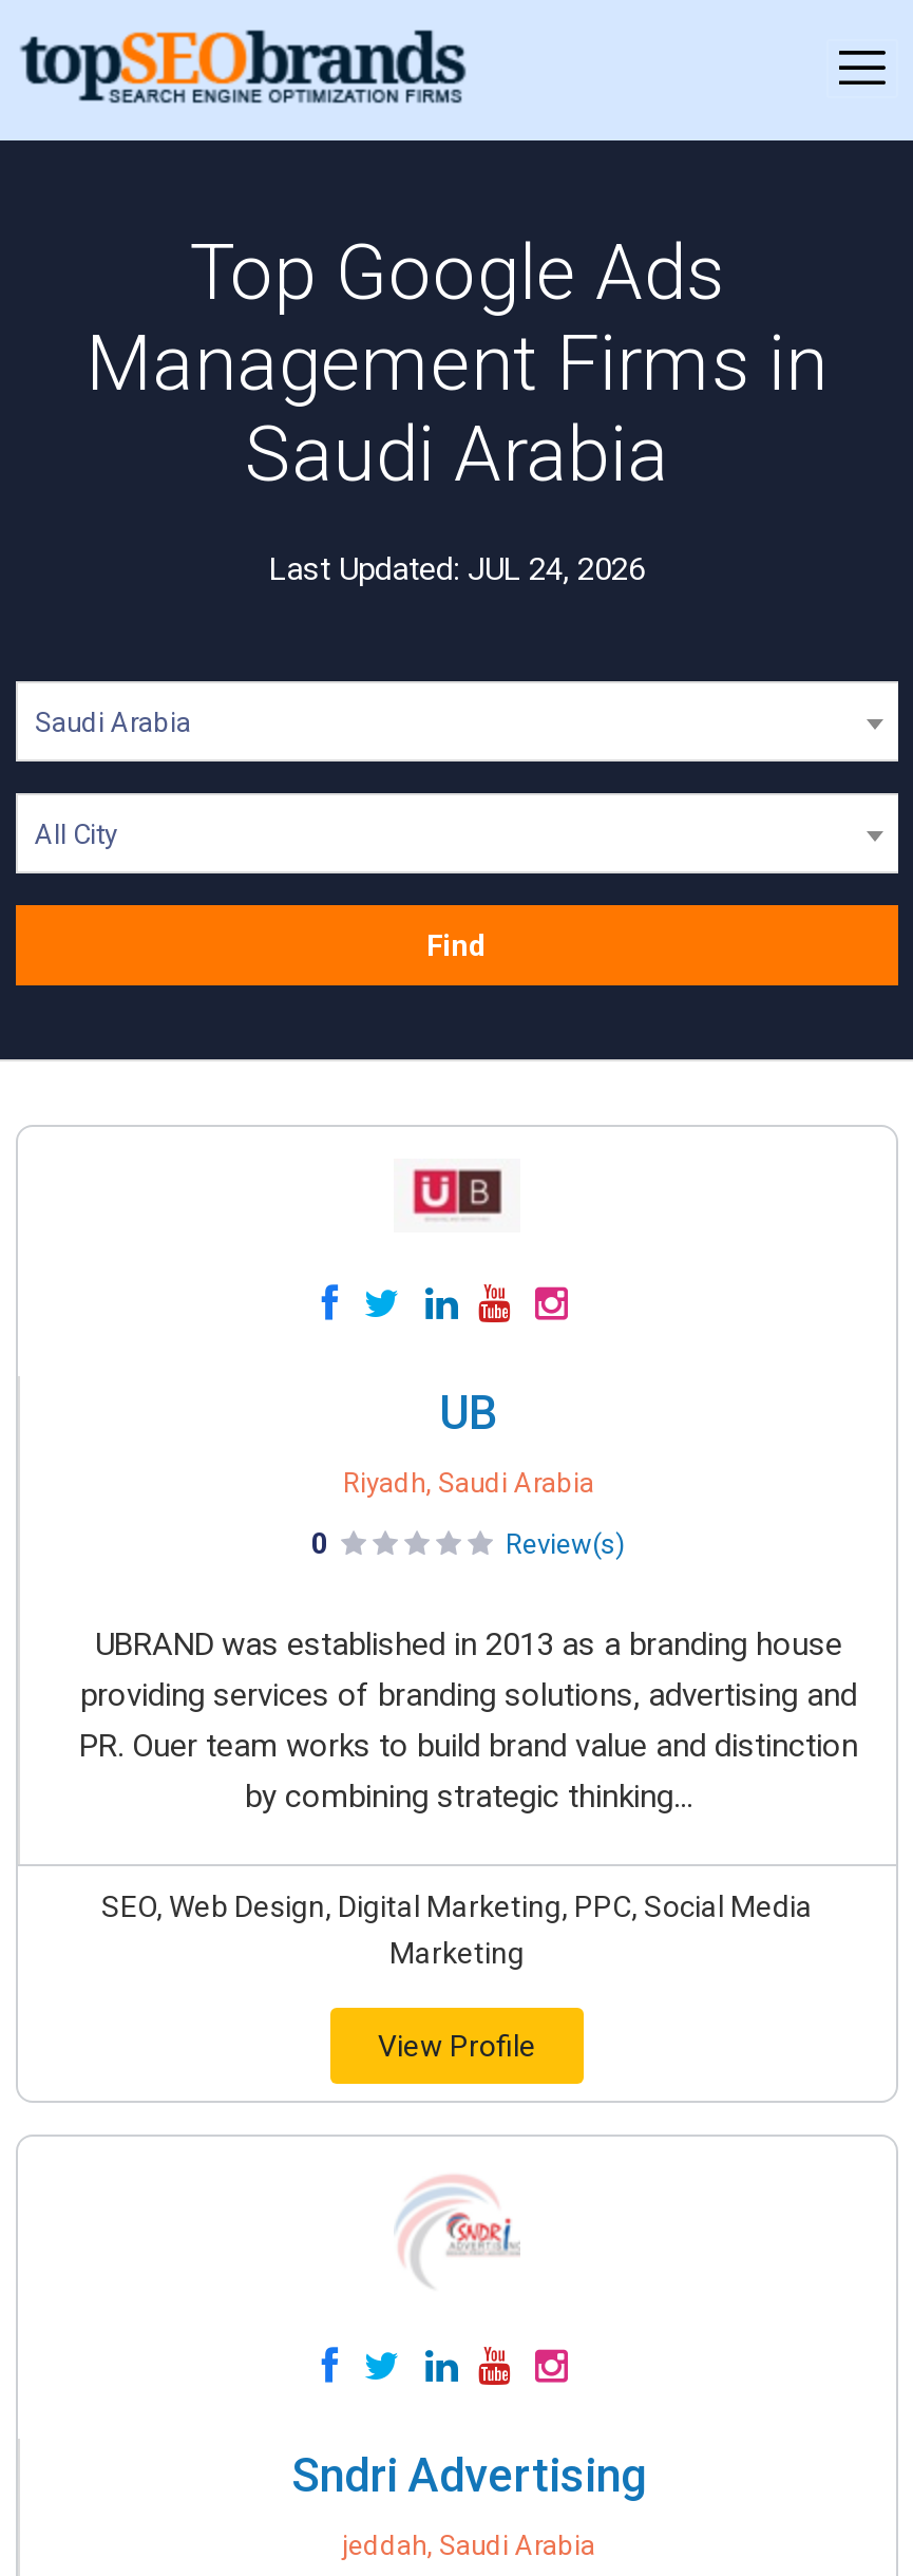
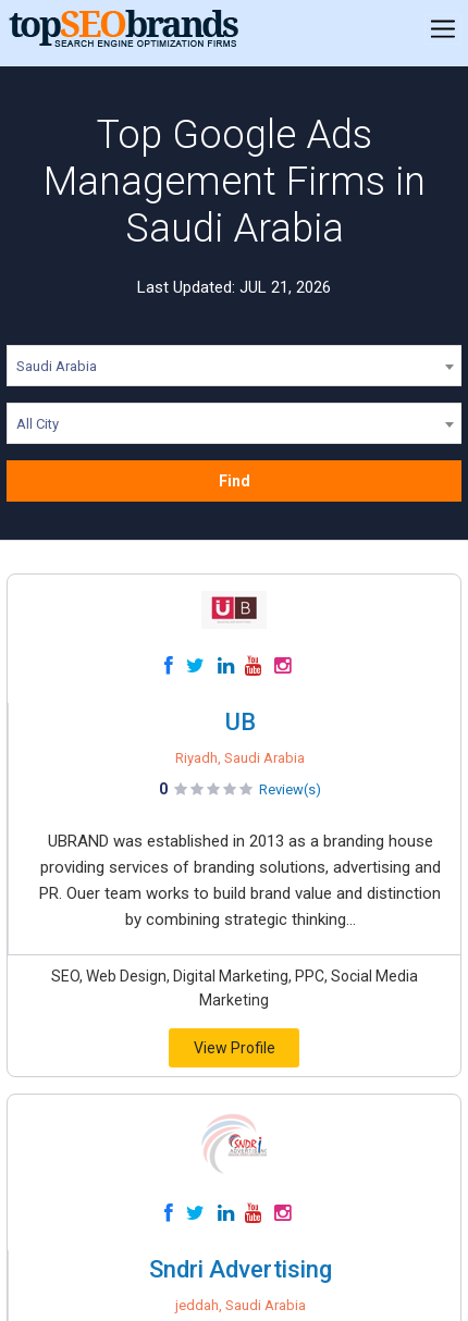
- Last Updated: JUL 24, 2026
+ Last Updated: JUL 21, 2026
